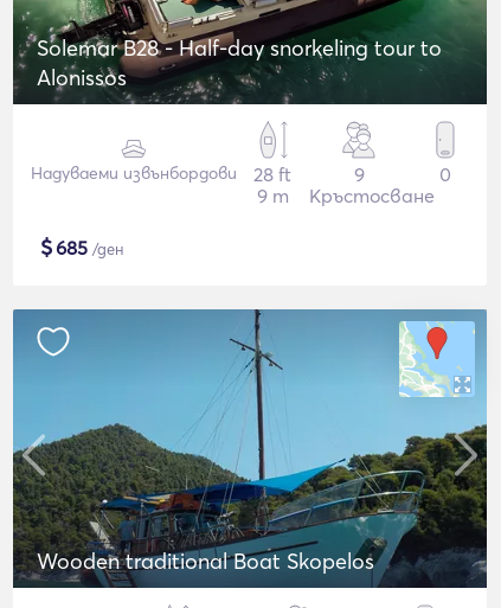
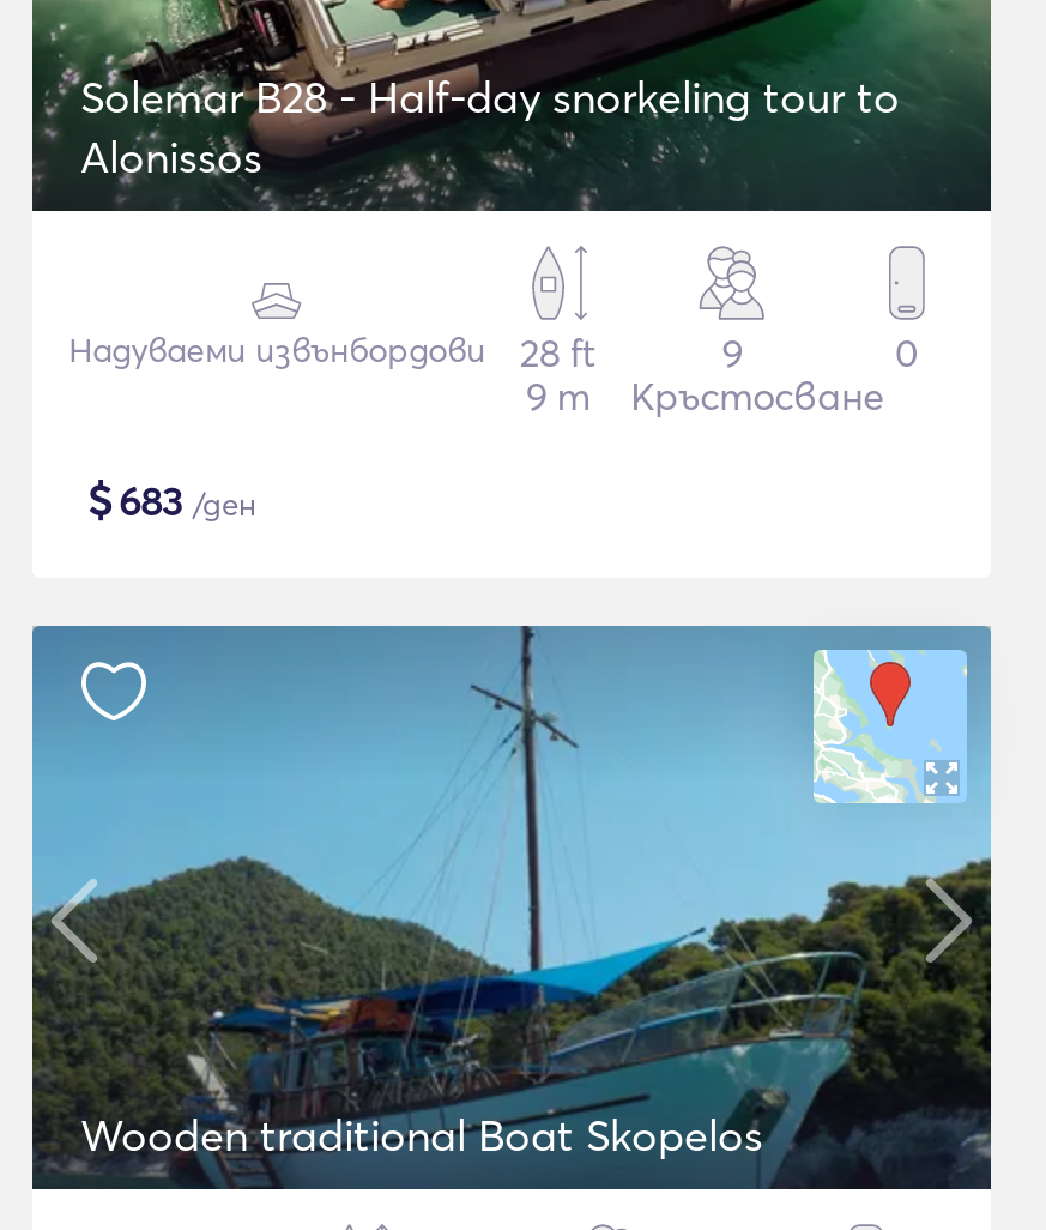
- $685 /ден
+ $683 /ден
